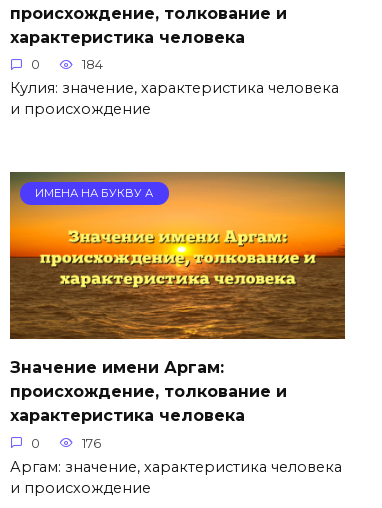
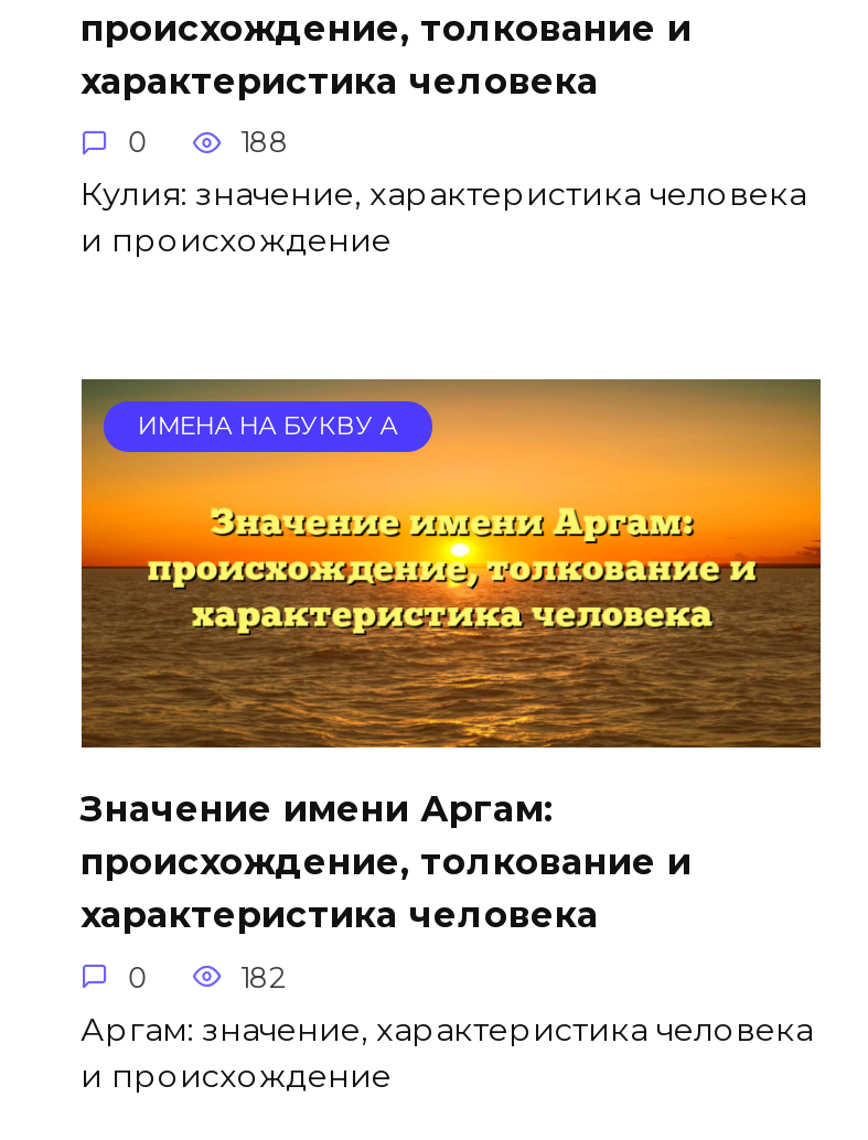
- 184
+ 188

- 176
+ 182
